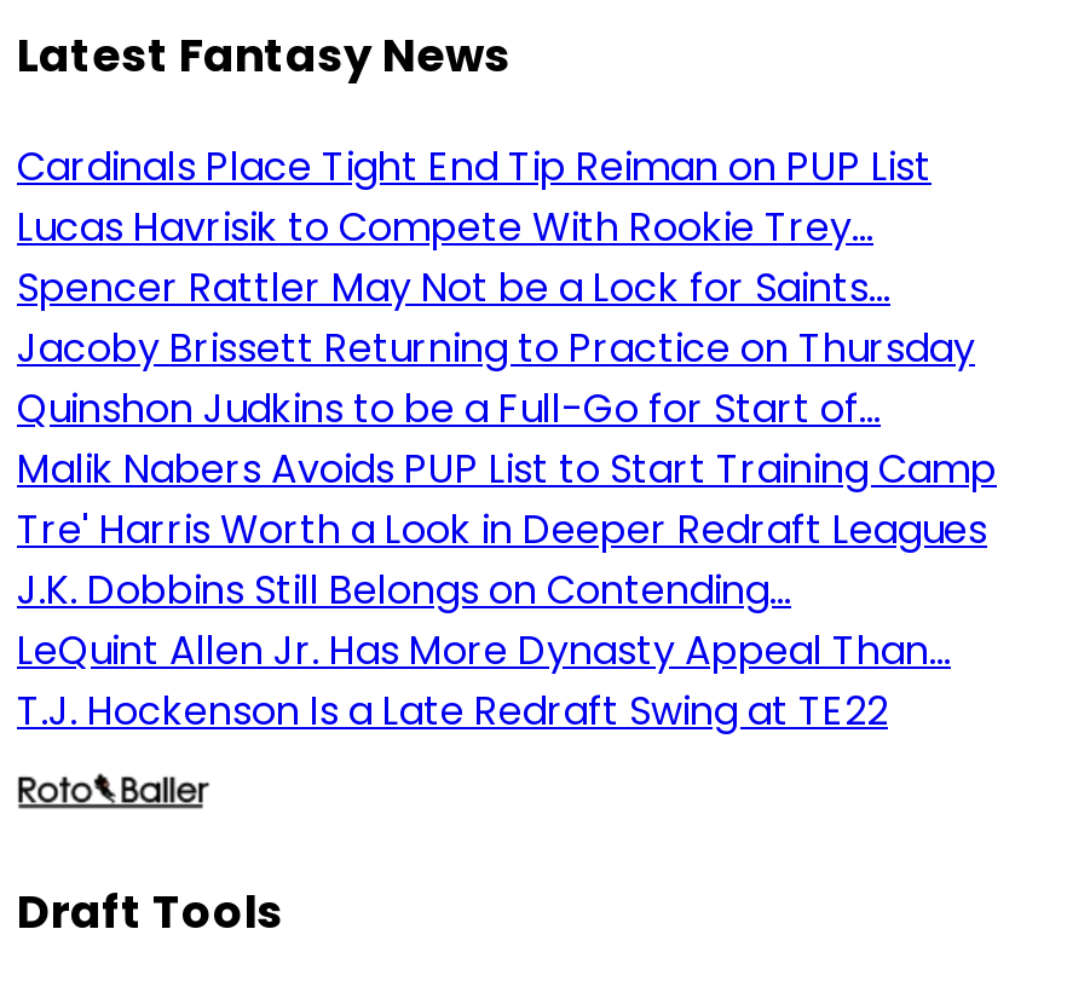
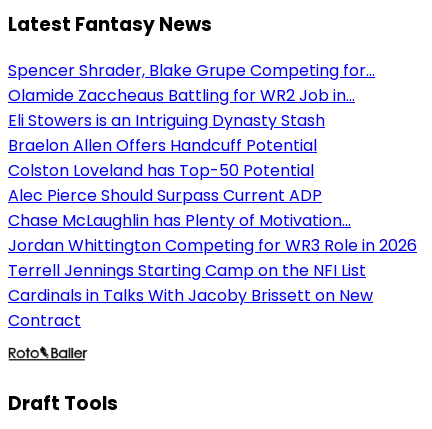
- Cardinals Place Tight End Tip Reiman on PUP List
- Lucas Havrisik to Compete With Rookie Trey...
- Spencer Rattler May Not be a Lock for Saints...
- Jacoby Brissett Returning to Practice on Thursday
- Quinshon Judkins to be a Full-Go for Start of...
- Malik Nabers Avoids PUP List to Start Training Camp
- Tre' Harris Worth a Look in Deeper Redraft Leagues
- J.K. Dobbins Still Belongs on Contending...
- LeQuint Allen Jr. Has More Dynasty Appeal Than...
- T.J. Hockenson Is a Late Redraft Swing at TE22
+ Spencer Shrader, Blake Grupe Competing for...
+ Olamide Zaccheaus Battling for WR2 Job in...
+ Eli Stowers is an Intriguing Dynasty Stash
+ Braelon Allen Offers Handcuff Potential
+ Colston Loveland has Top-50 Potential
+ Alec Pierce Should Surpass Current ADP
+ Chase McLaughlin has Plenty of Motivation...
+ Jordan Whittington Competing for WR3 Role in 2026
+ Terrell Jennings Starting Camp on the NFI List
+ Cardinals in Talks With Jacoby Brissett on New
+ Contract
